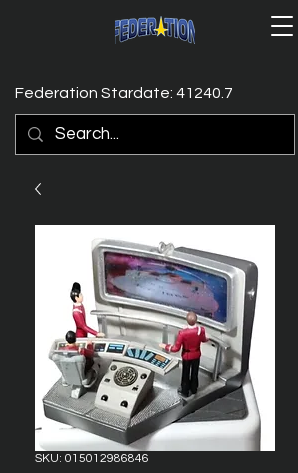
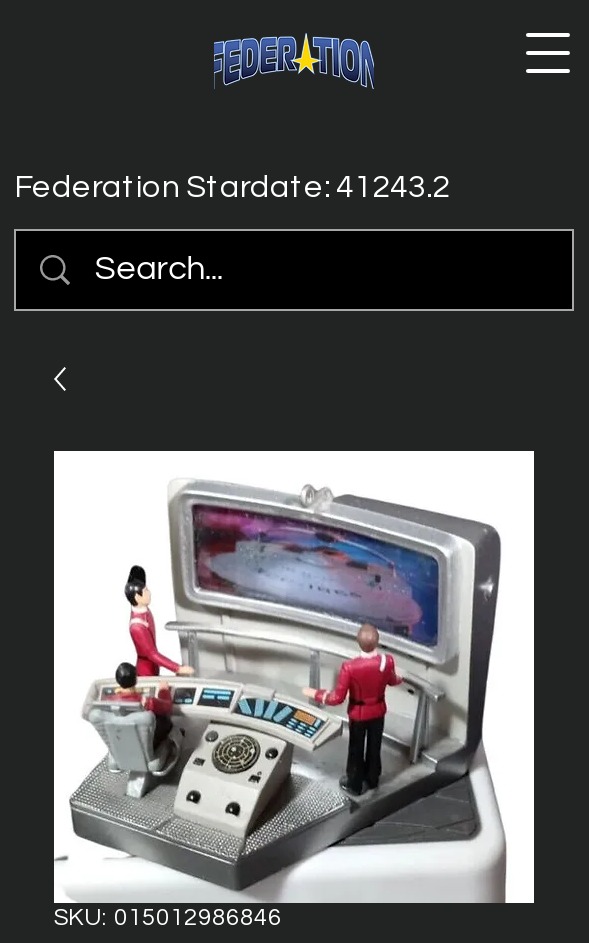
- Federation Stardate: 41240.7
+ Federation Stardate: 41243.2
